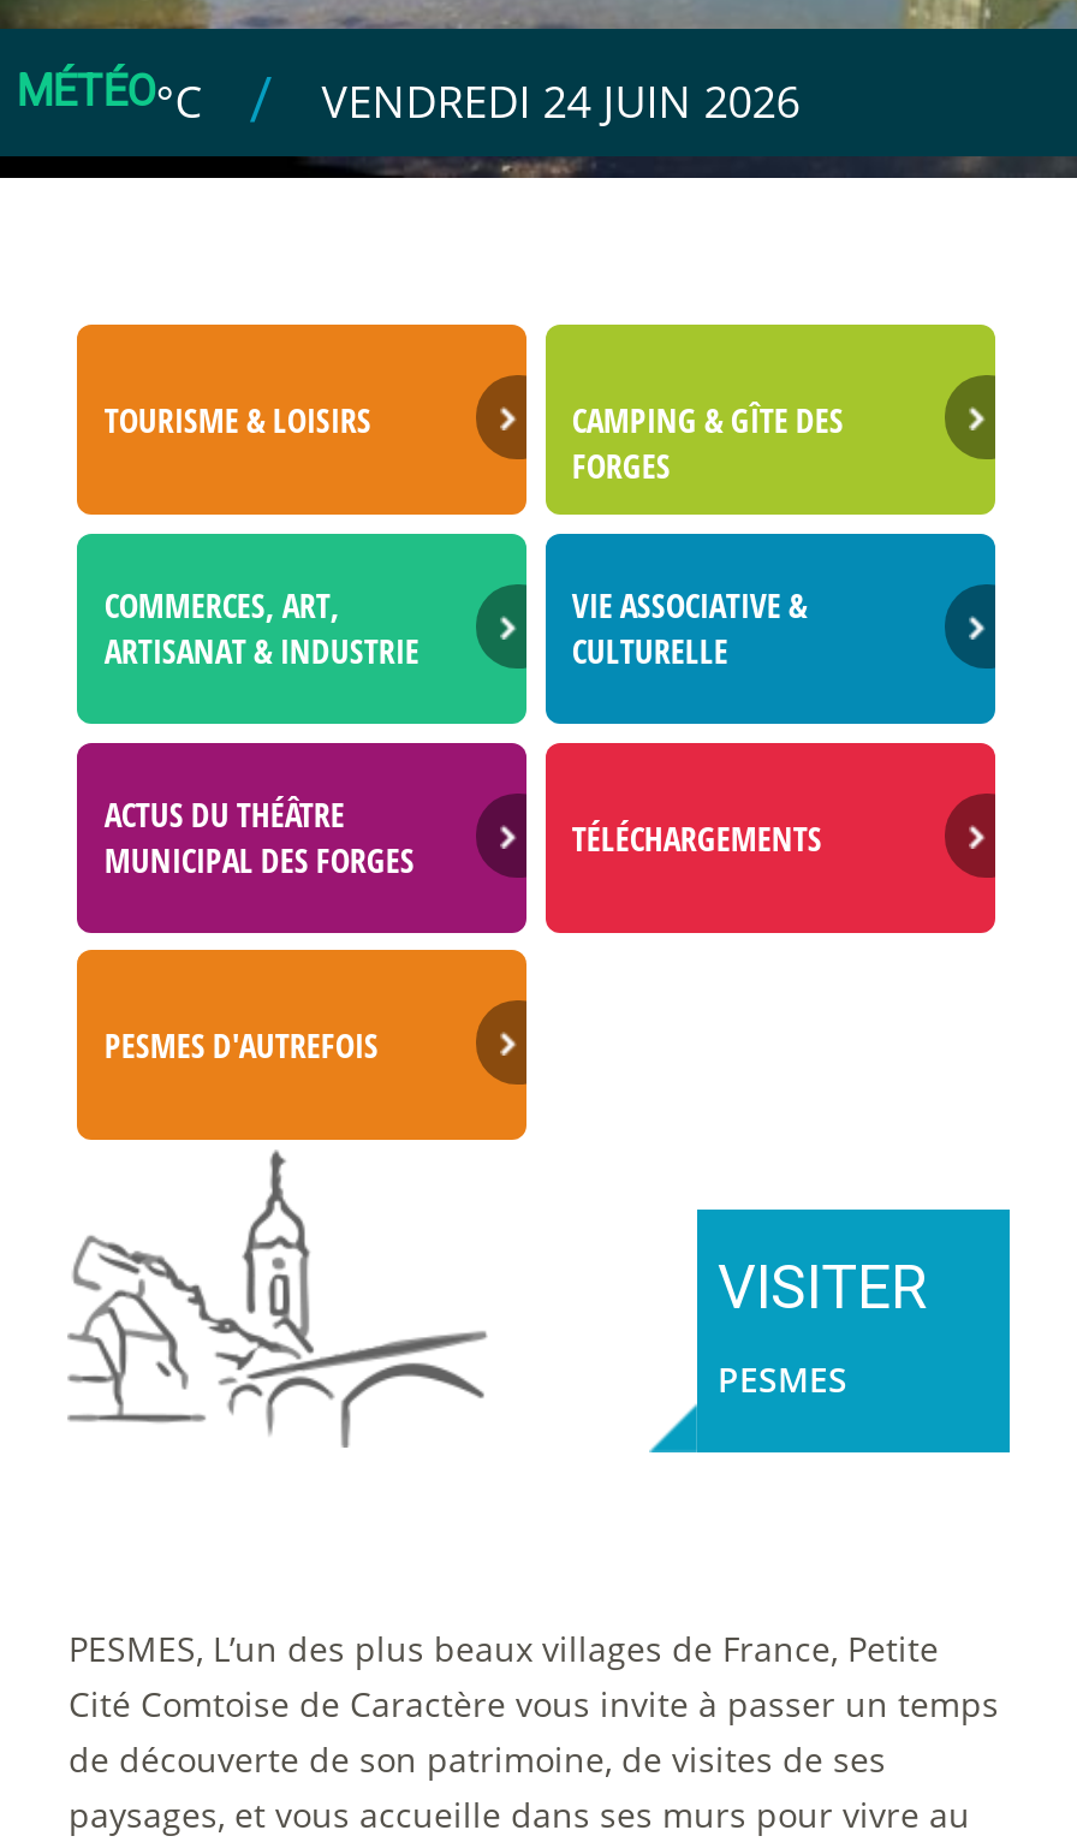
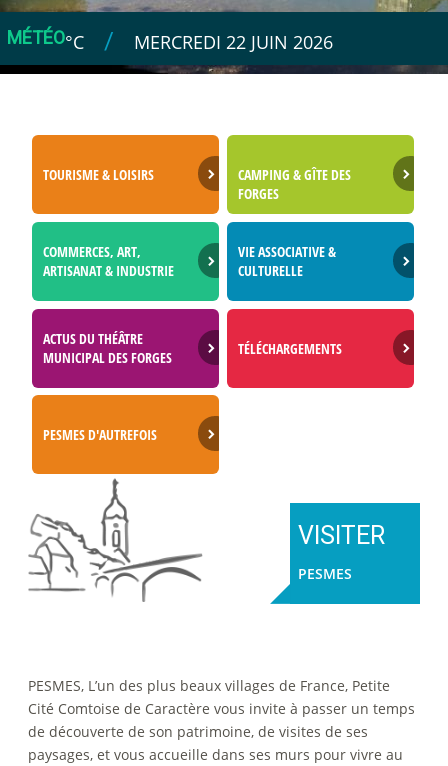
- VENDREDI 24 JUIN 2026
+ MERCREDI 22 JUIN 2026
